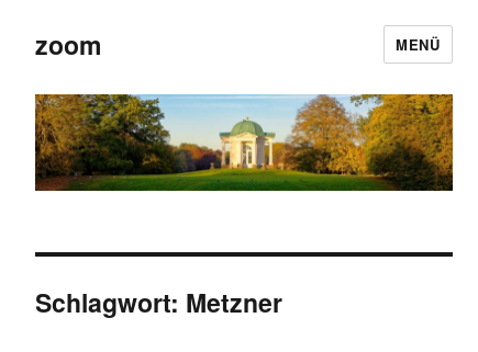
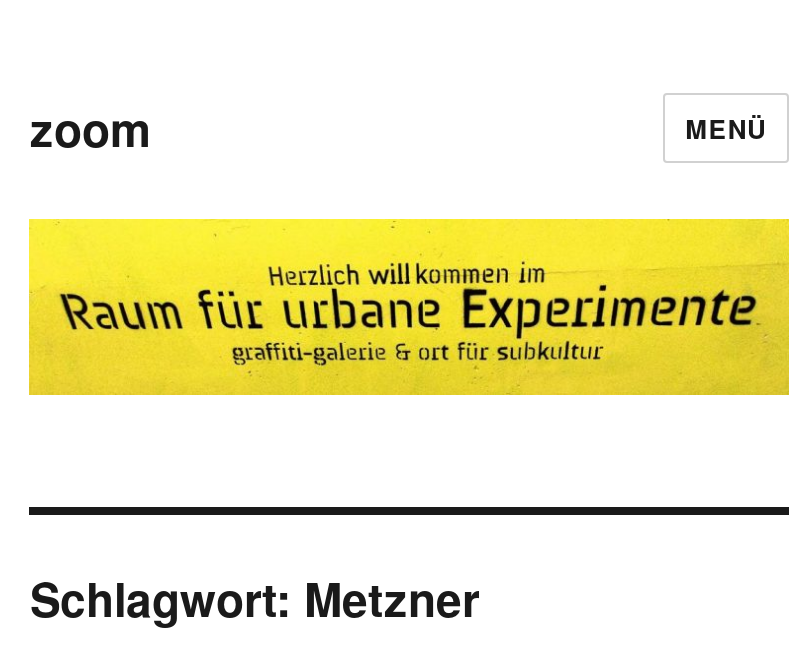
- [image]
+ [image]
